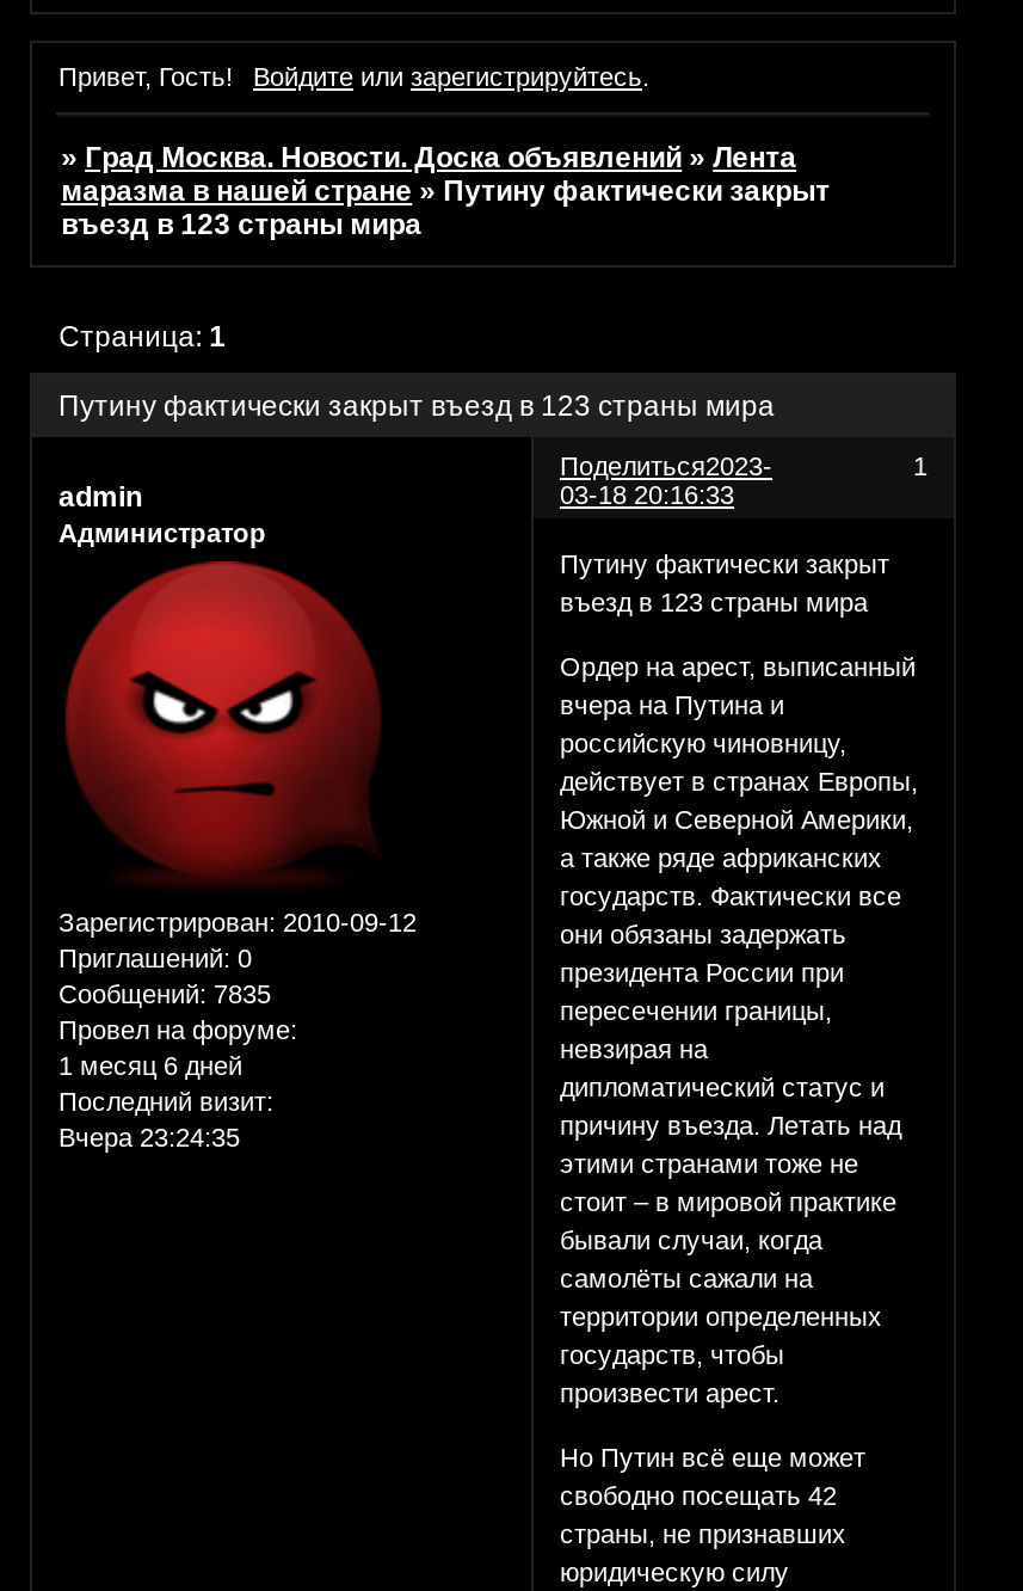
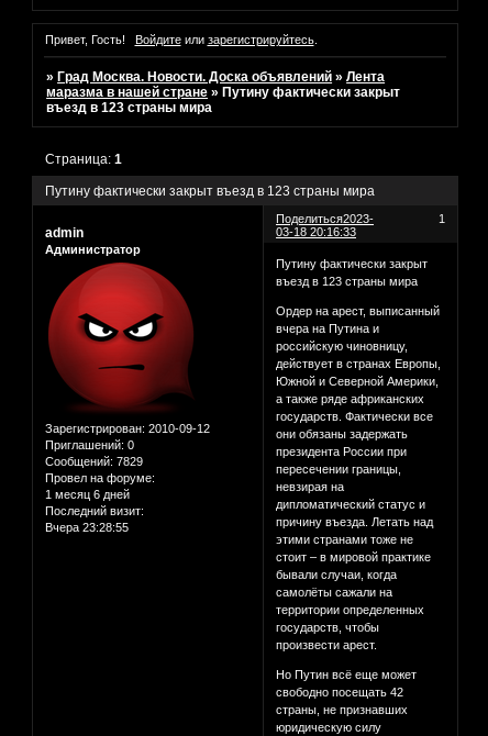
- Сообщений: 7835
+ Сообщений: 7829

- Вчера 23:24:35
+ Вчера 23:28:55
